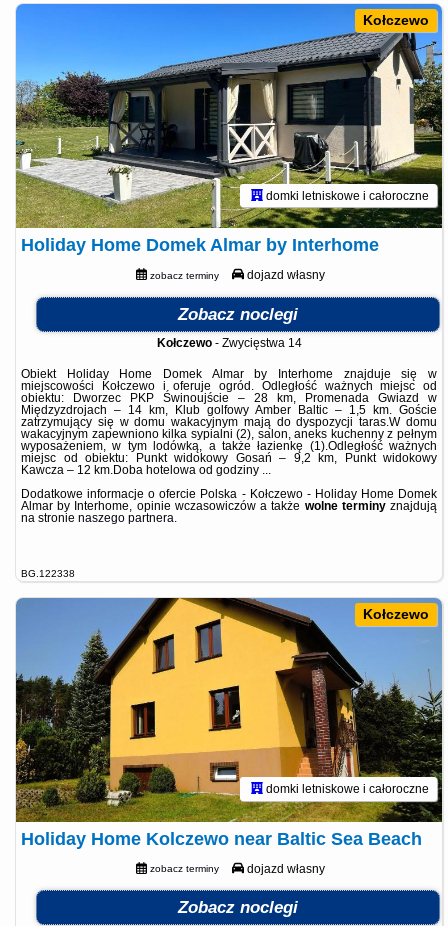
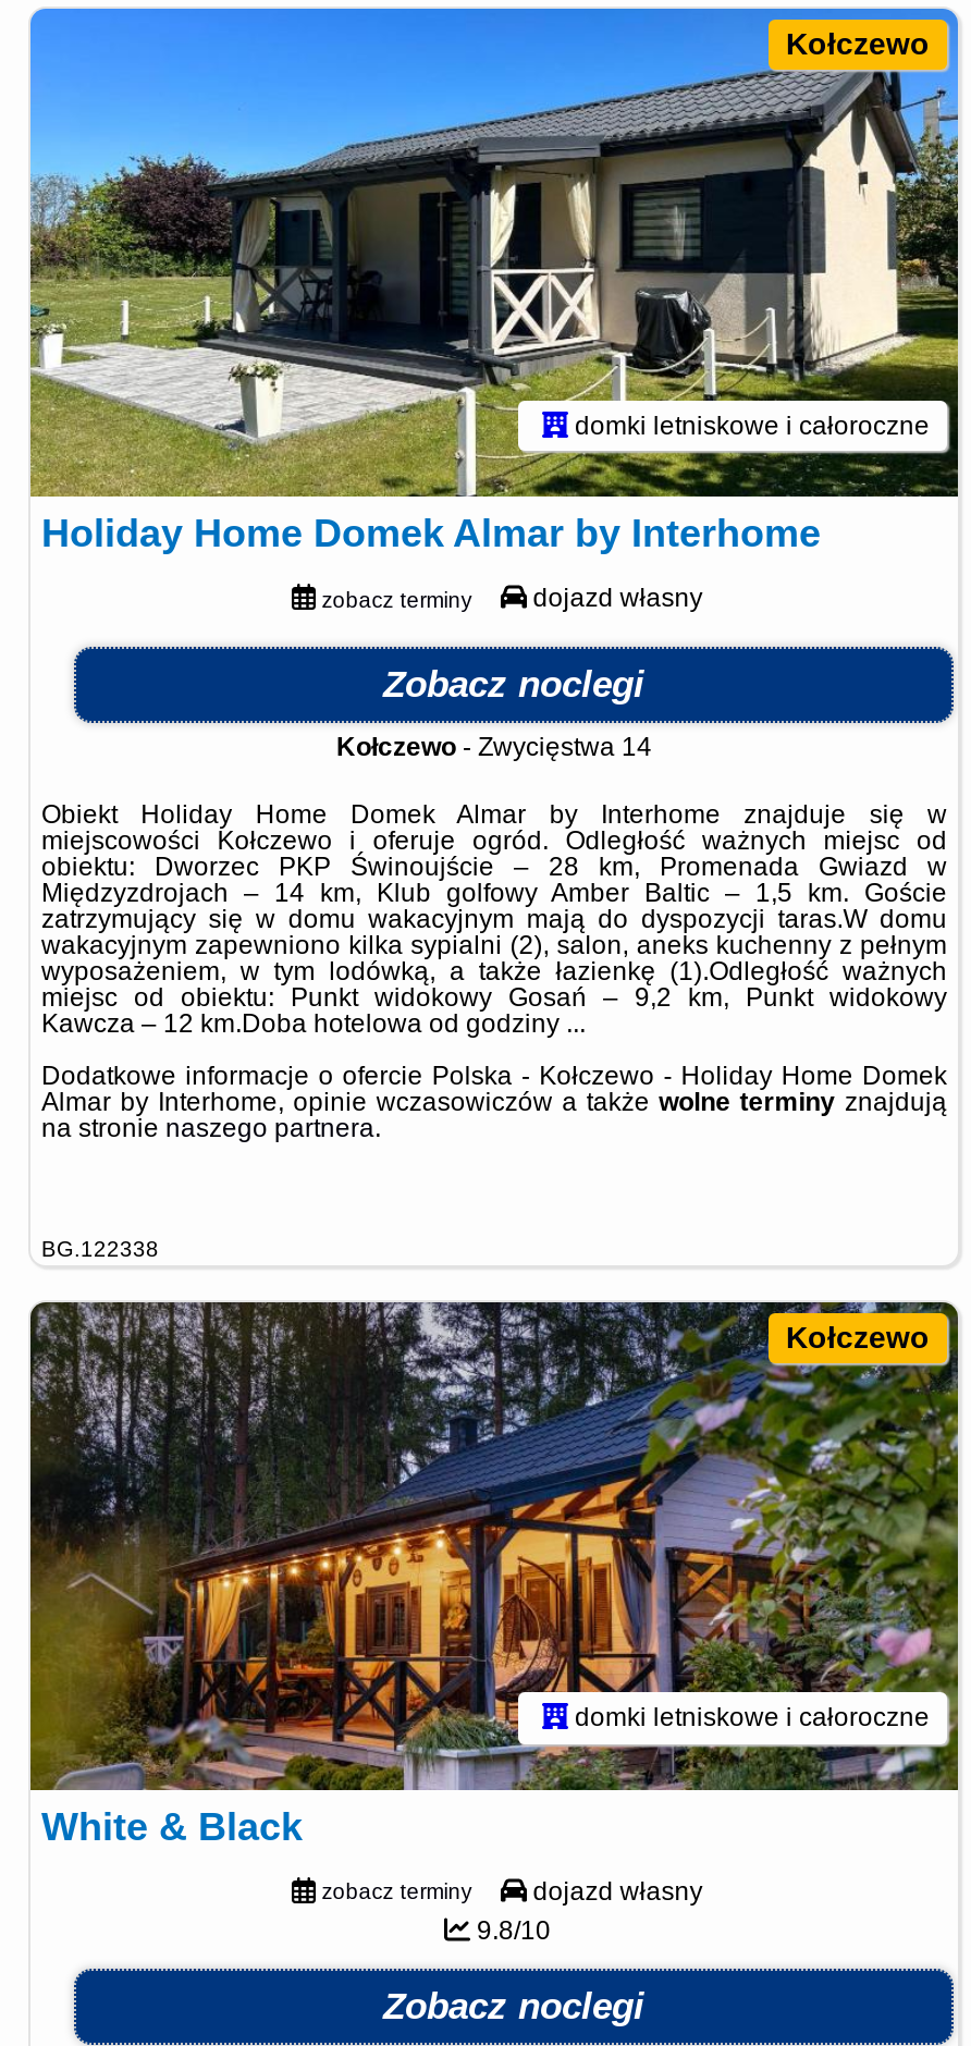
- [image]
- Holiday Home Kolczewo near Baltic Sea Beach
+ [image]
+ White & Black

+ 9.8/10
